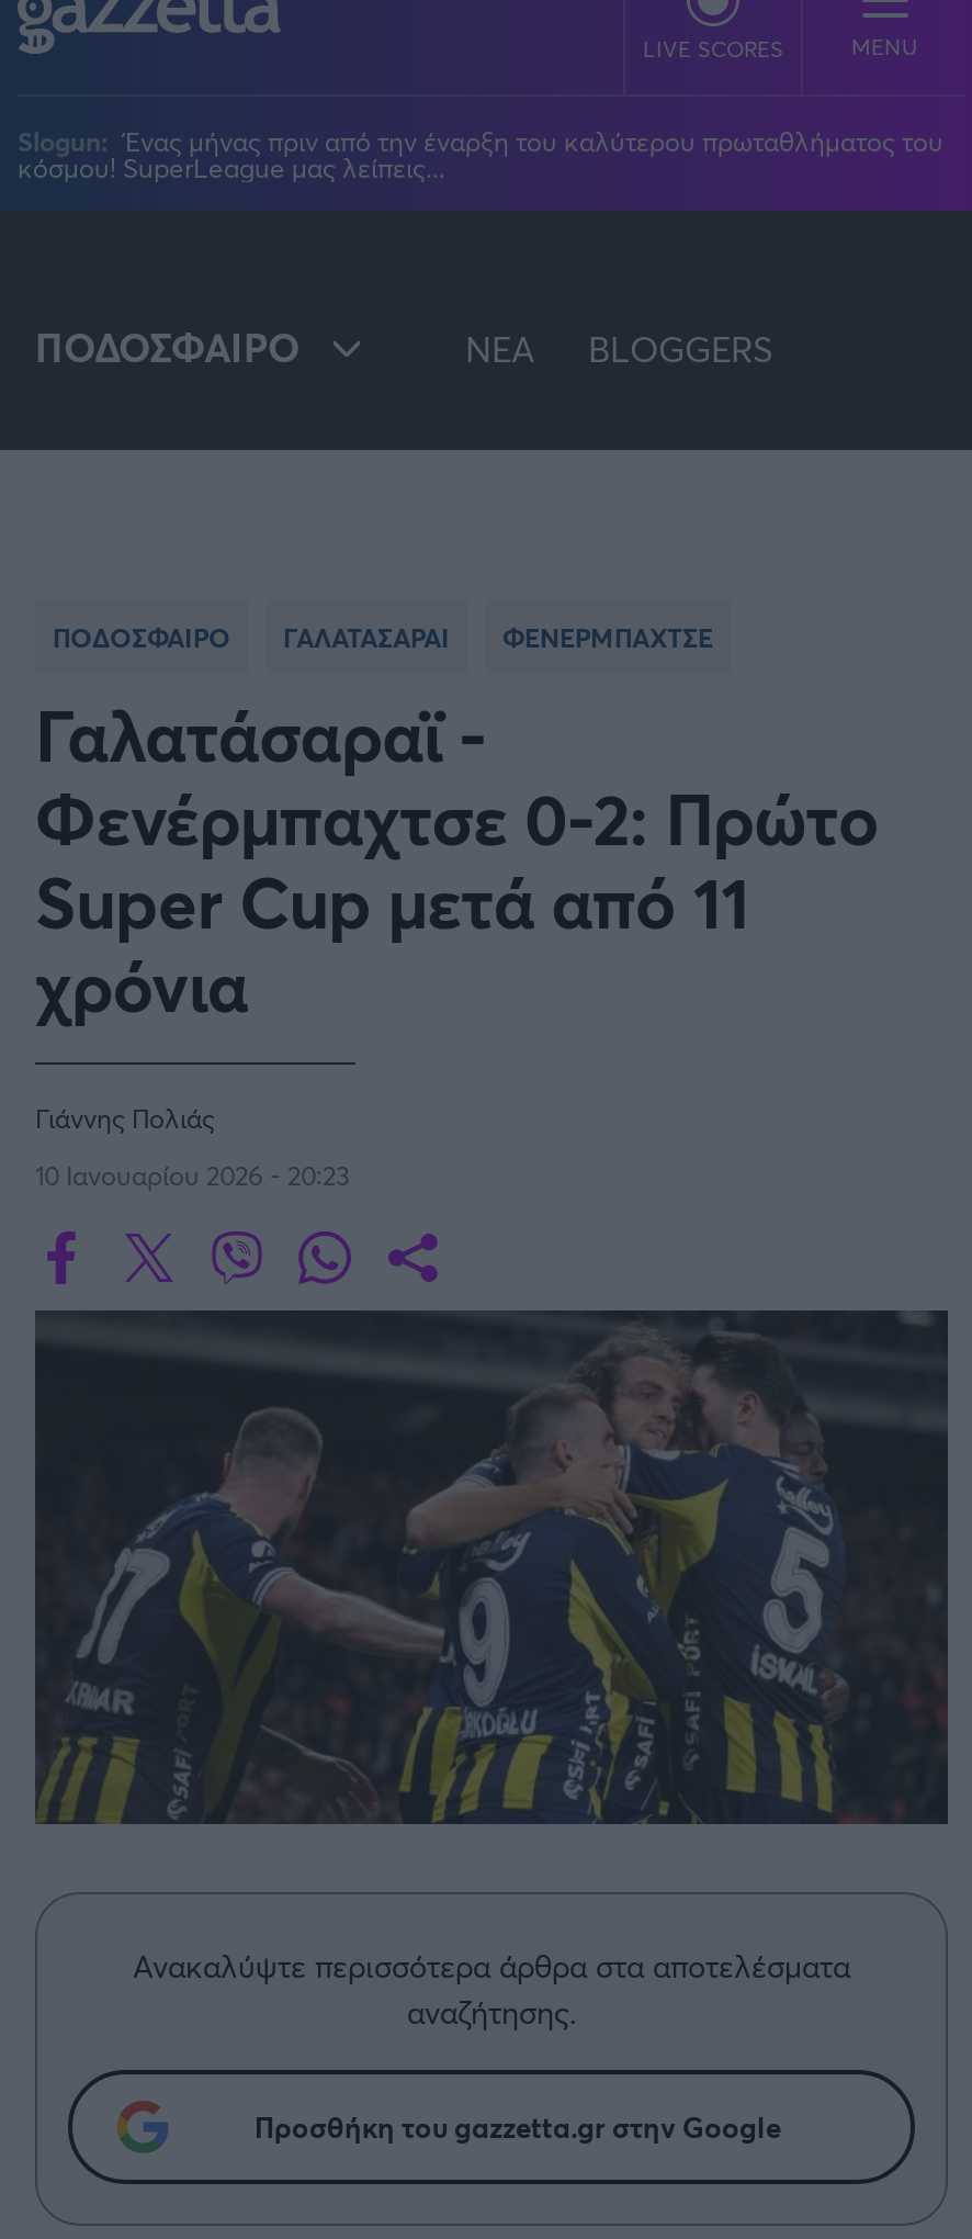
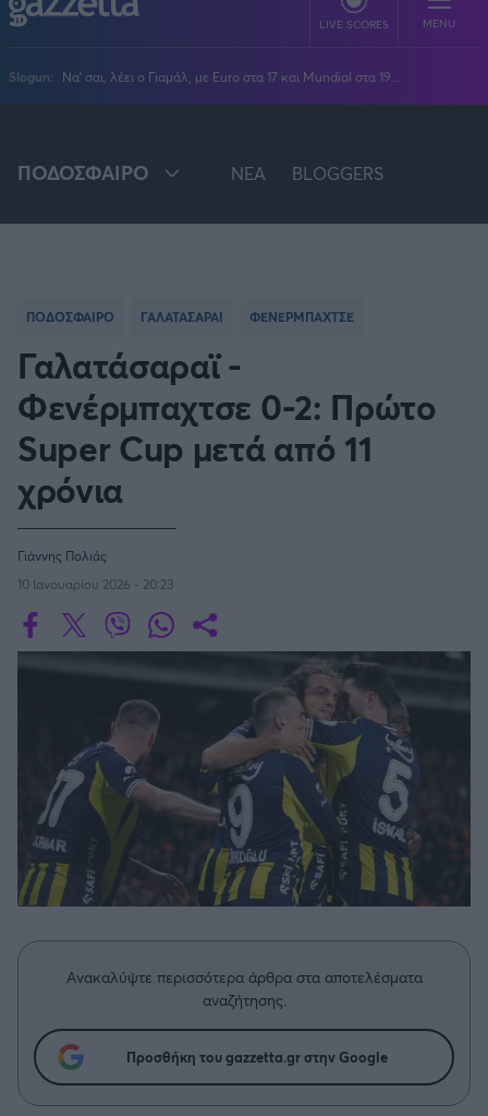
- Slogun: Ένας μήνας πριν από την έναρξη του καλύτερου πρωταθλήματος του
- κόσμου! SuperLeague μας λείπεις...
+ Slogun: Να' σαι, λέει ο Γιαμάλ, με Euro στα 17 και Mundial στα 19...
